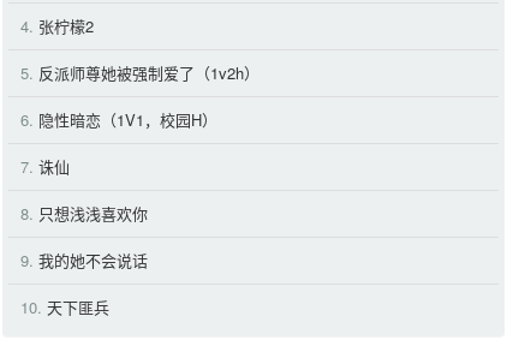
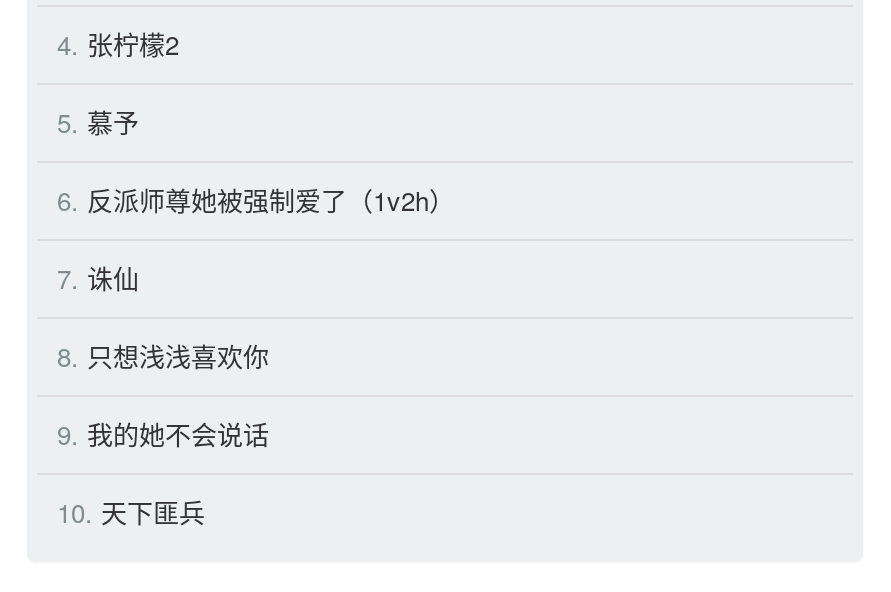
- 5. 反派师尊她被强制爱了（1v2h）
+ 5. 慕予

- 6. 隐性暗恋（1V1，校园H）
+ 6. 反派师尊她被强制爱了（1v2h）
